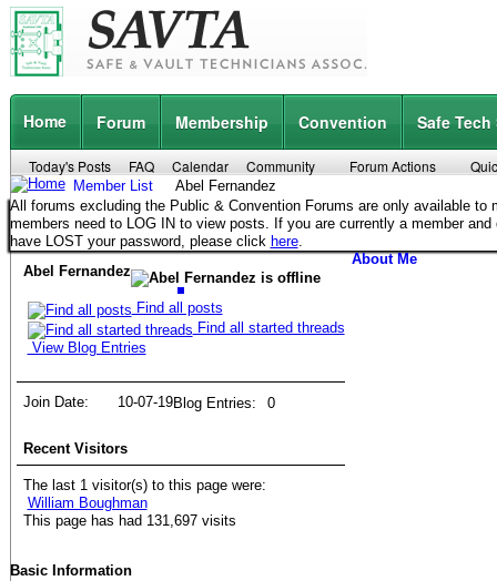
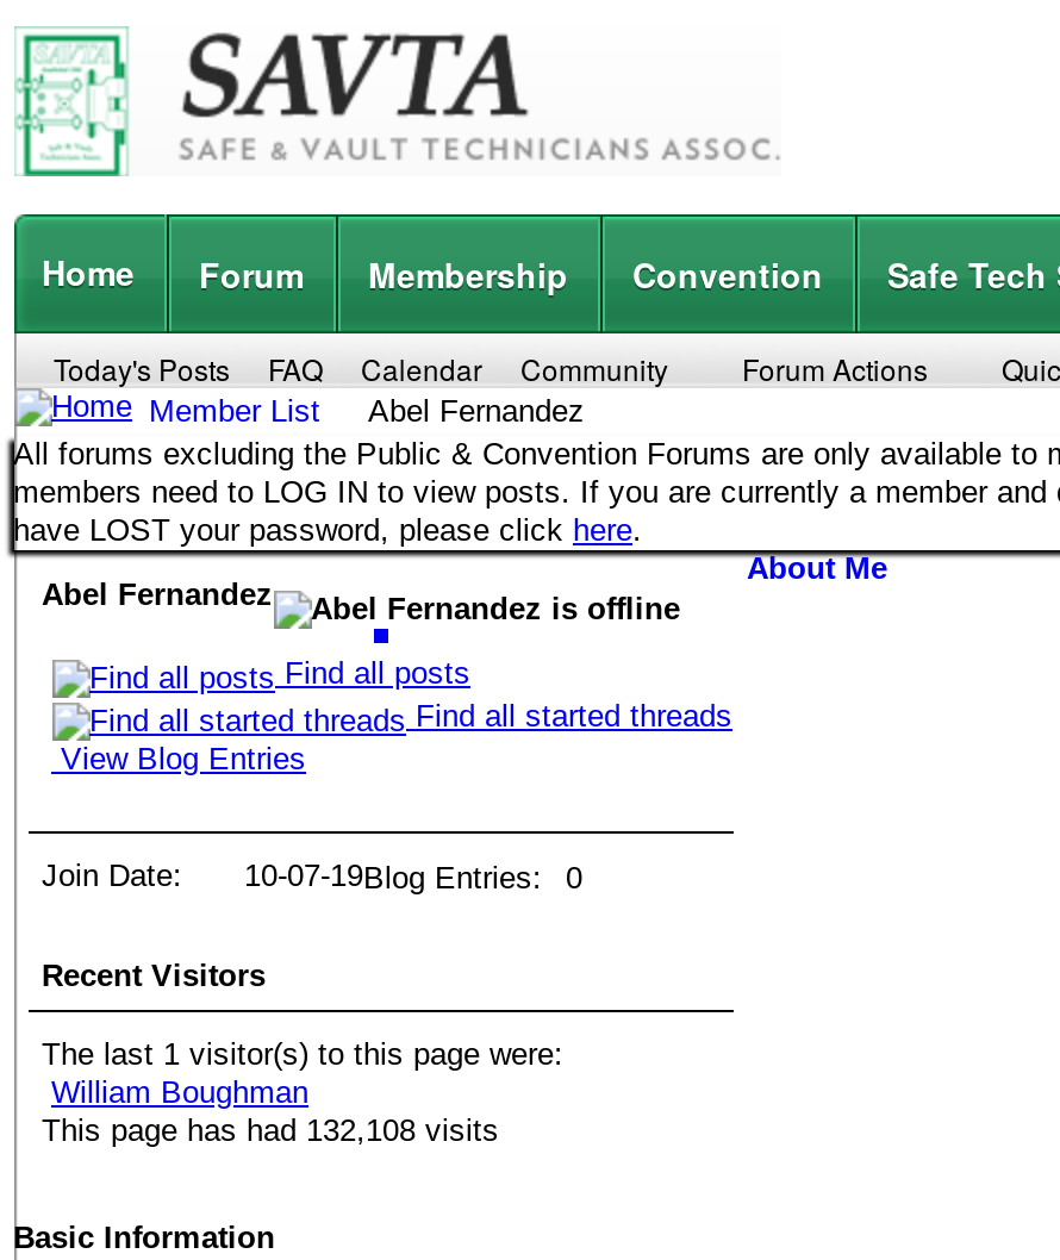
- This page has had 131,697 visits
+ This page has had 132,108 visits
